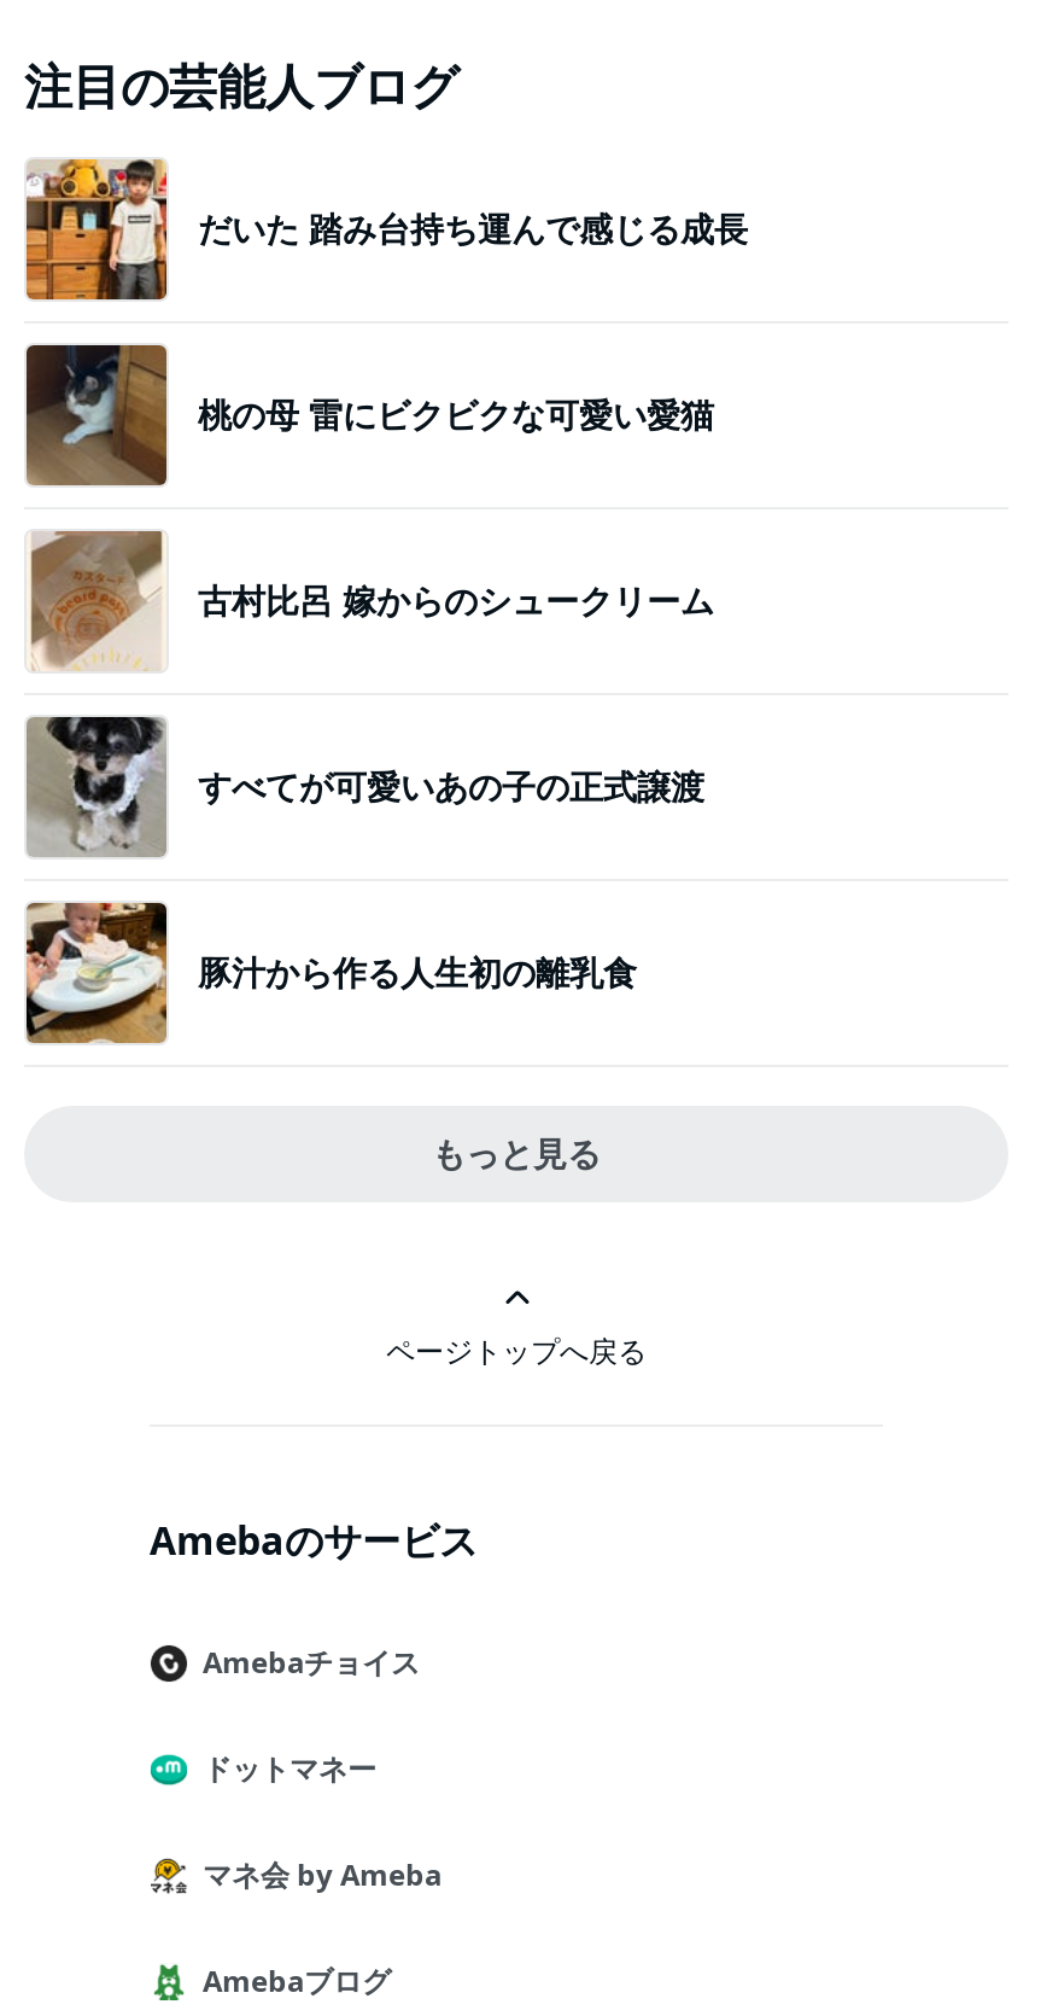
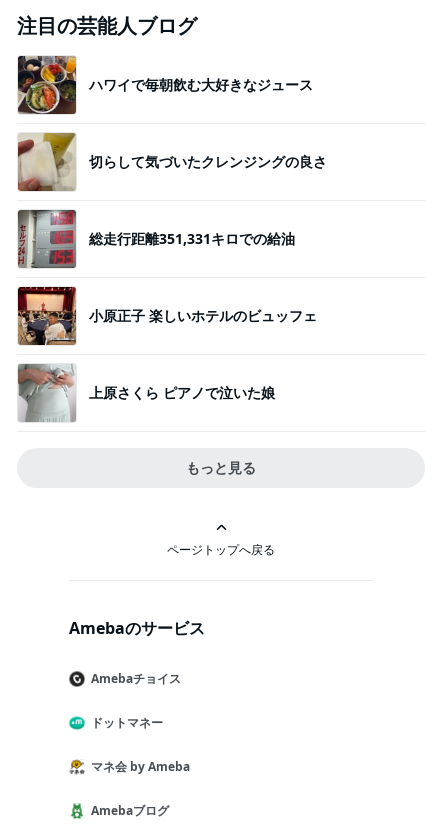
- [image]
- だいた 踏み台持ち運んで感じる成長
+ [image]
+ ハワイで毎朝飲む大好きなジュース

- [image]
- 桃の母 雷にビクビクな可愛い愛猫
+ [image]
+ 切らして気づいたクレンジングの良さ

- [image]
- 古村比呂 嫁からのシュークリーム
+ [image]
+ 総走行距離351,331キロでの給油

- [image]
- すべてが可愛いあの子の正式譲渡
+ [image]
+ 小原正子 楽しいホテルのビュッフェ

- [image]
- 豚汁から作る人生初の離乳食
+ [image]
+ 上原さくら ピアノで泣いた娘
